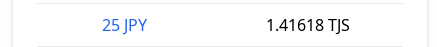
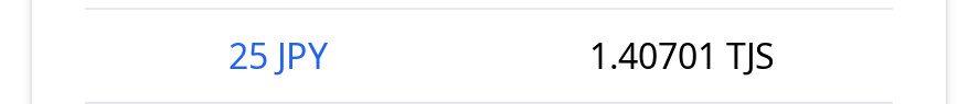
- 1.41618 TJS
+ 1.40701 TJS
